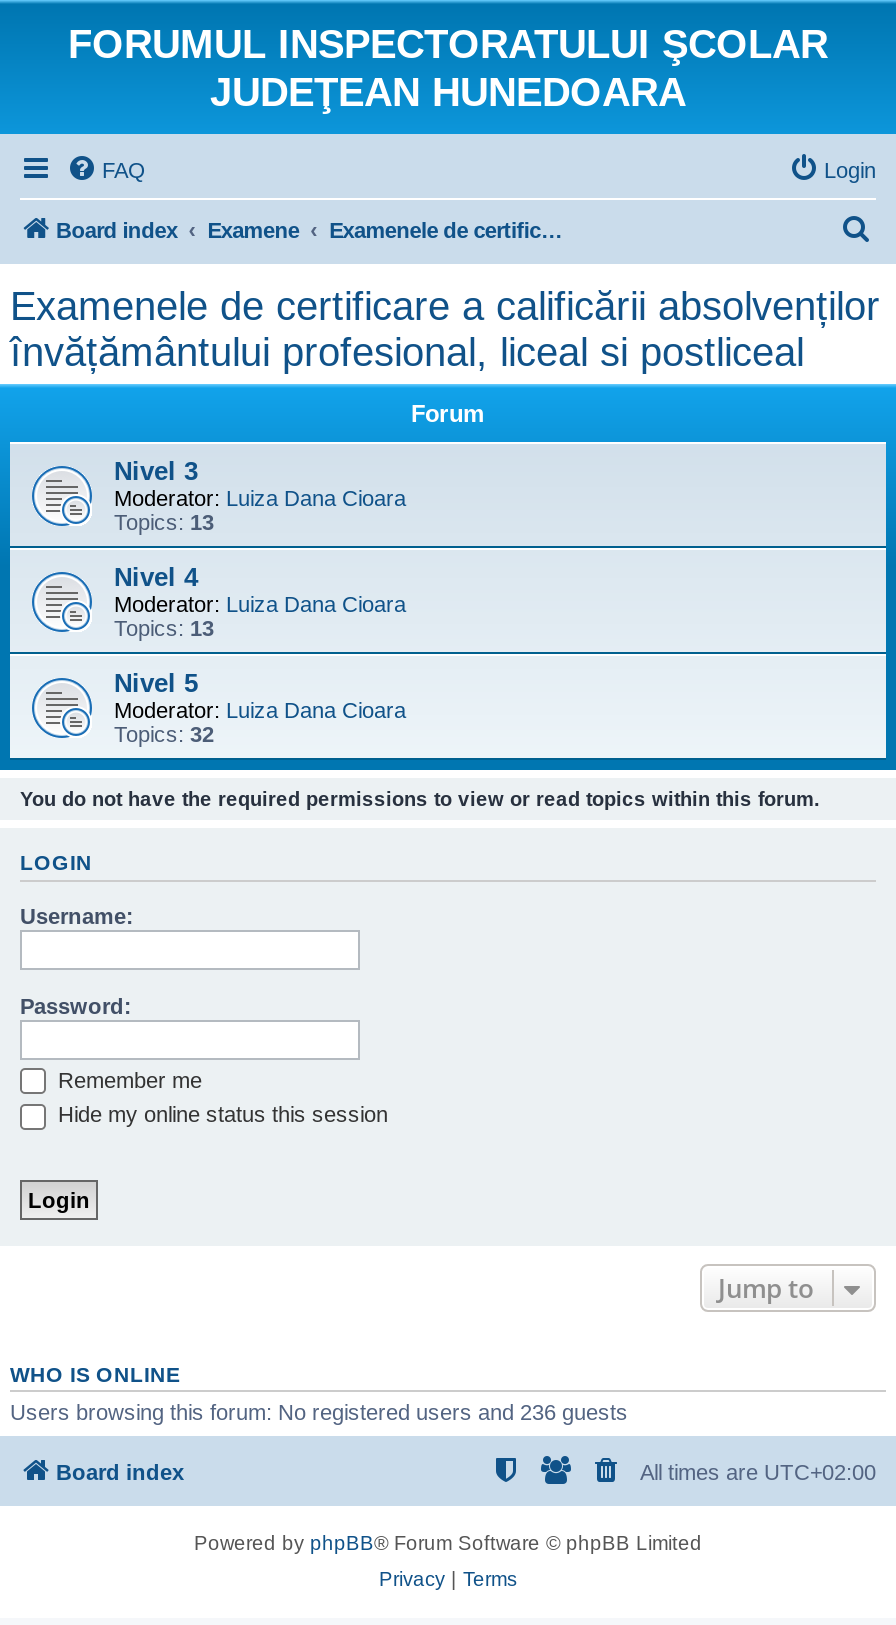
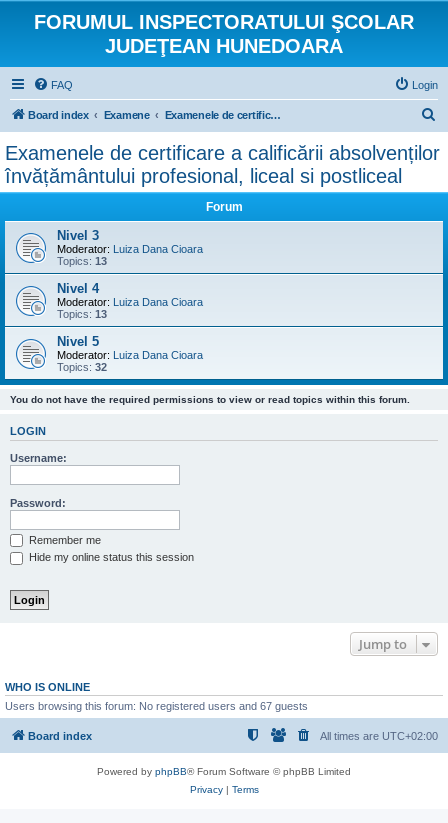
- Users browsing this forum: No registered users and 236 guests
+ Users browsing this forum: No registered users and 67 guests
